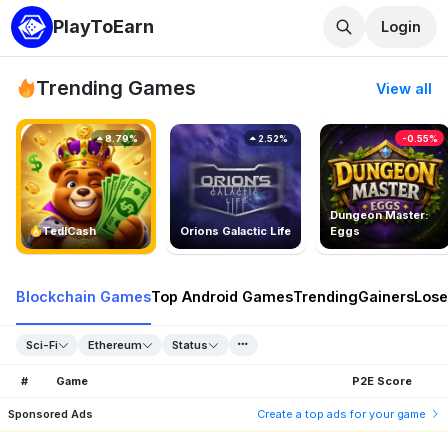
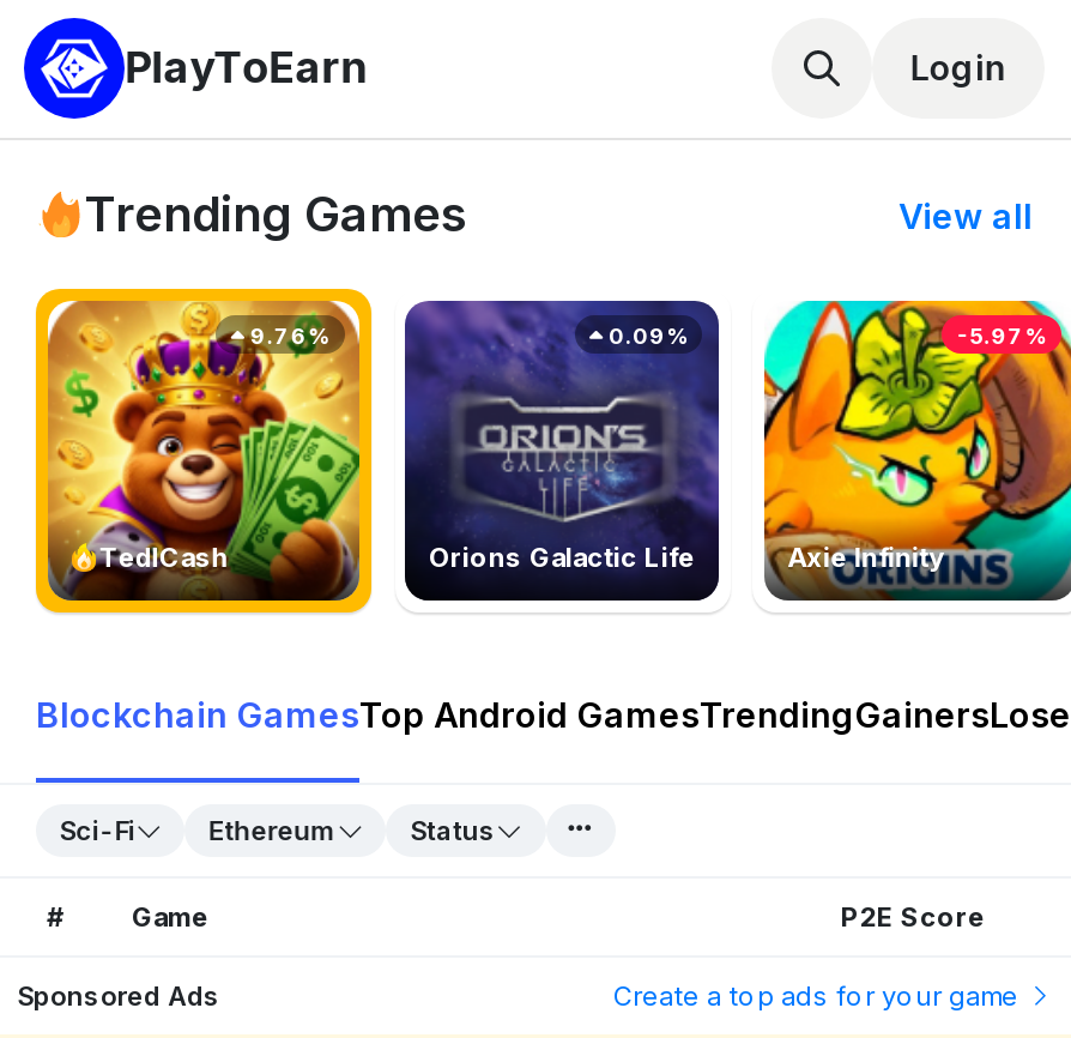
- [image]
- Dungeon Master:
- Eggs
+ [image]
+ Axie Infinity

- 8.79%
+ 9.76%

- 2.52%
+ 0.09%

- -0.55%
+ -5.97%
